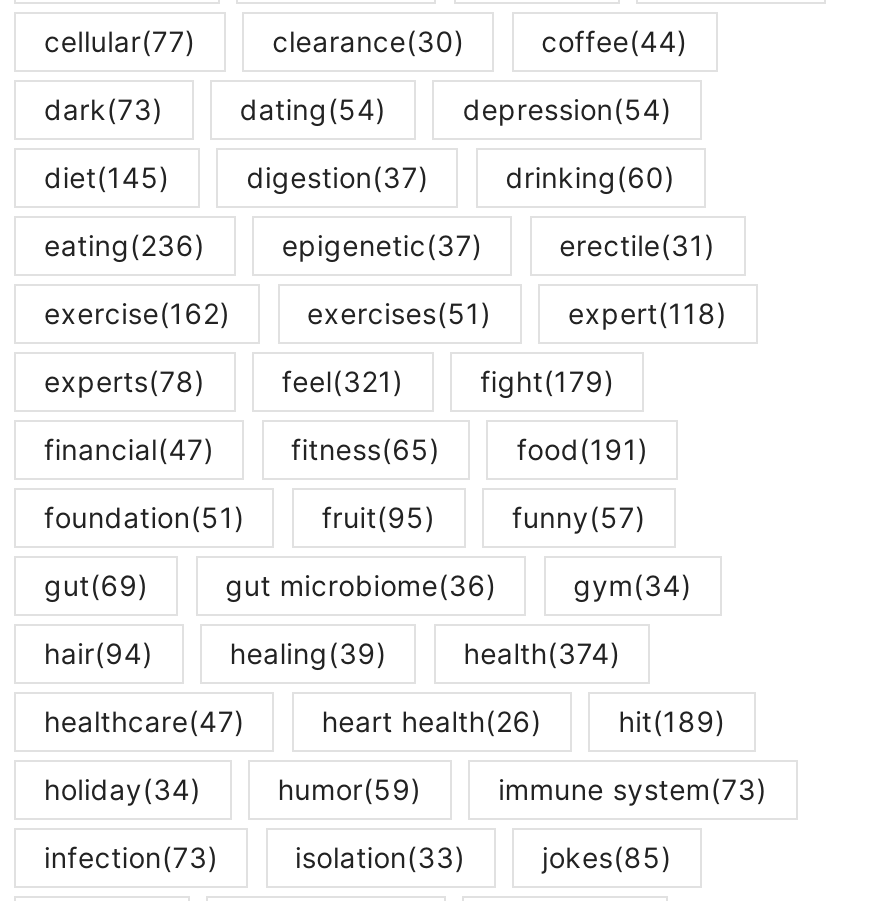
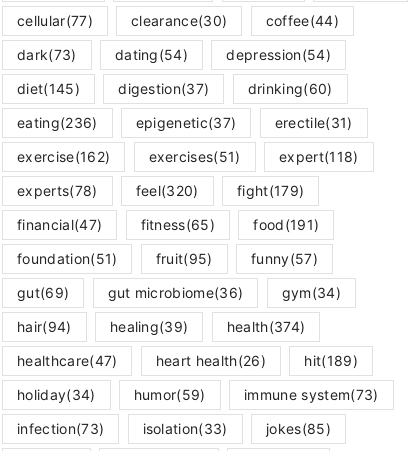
- feel(321)
+ feel(320)
